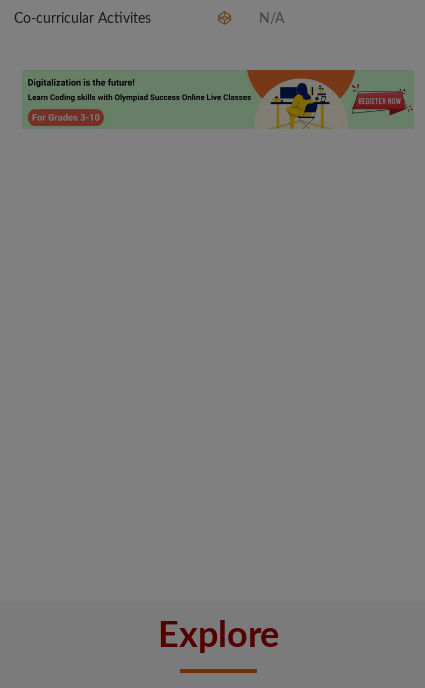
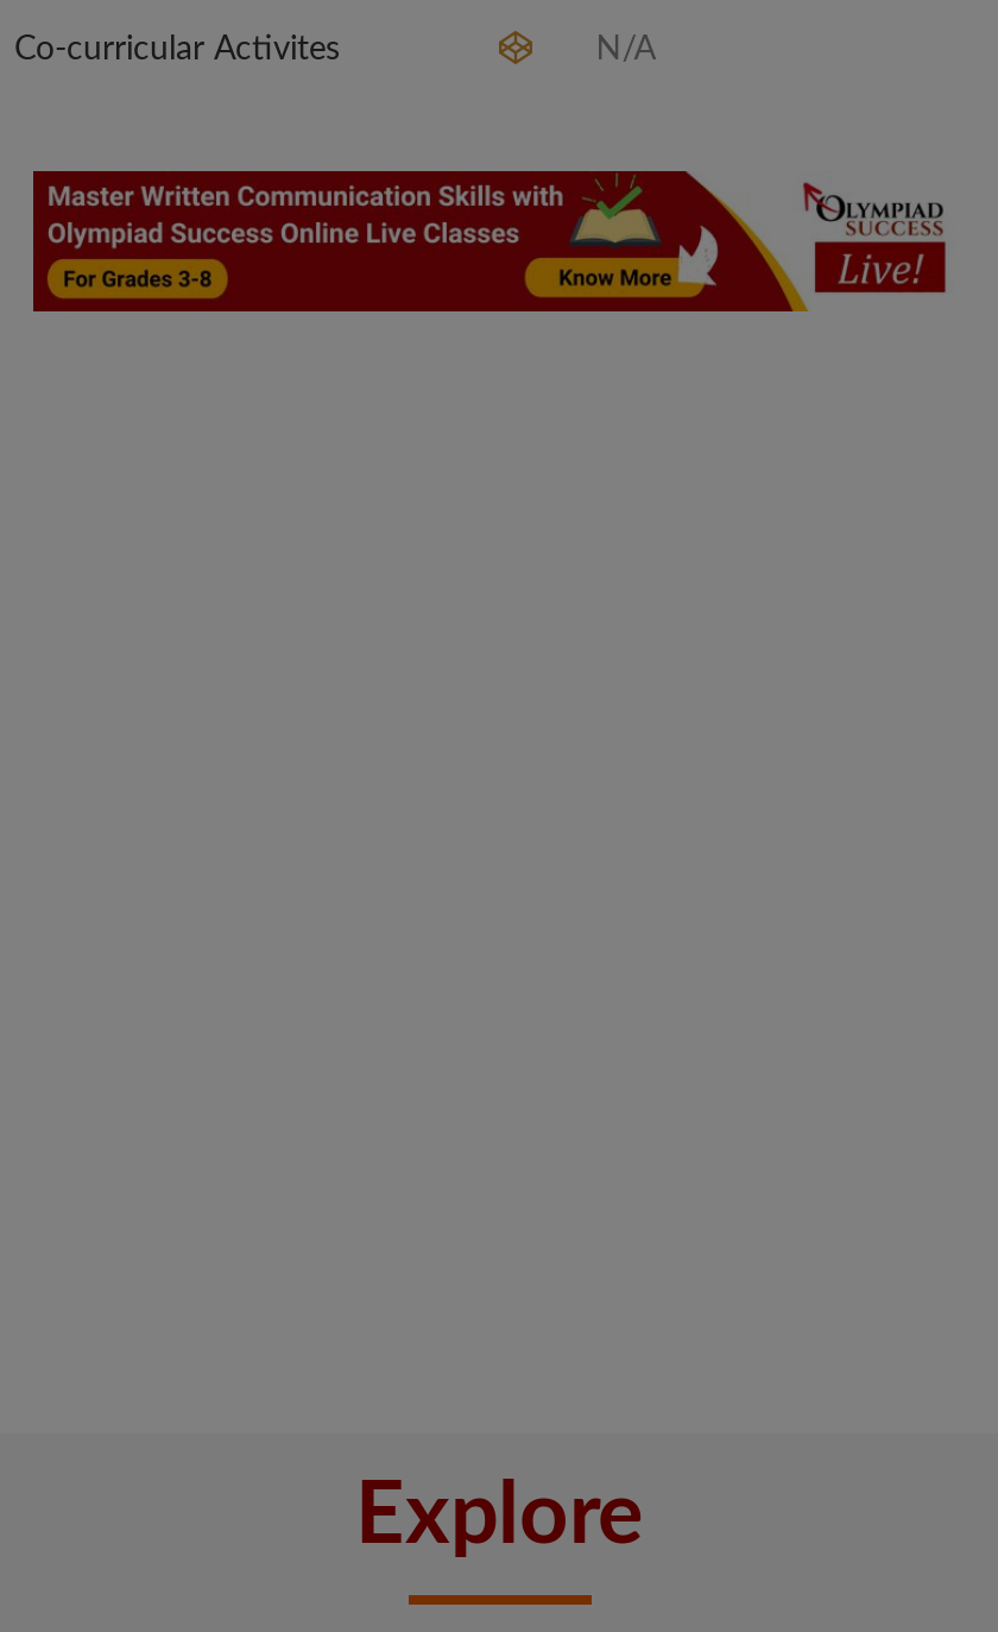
- [image]
+ [image]
